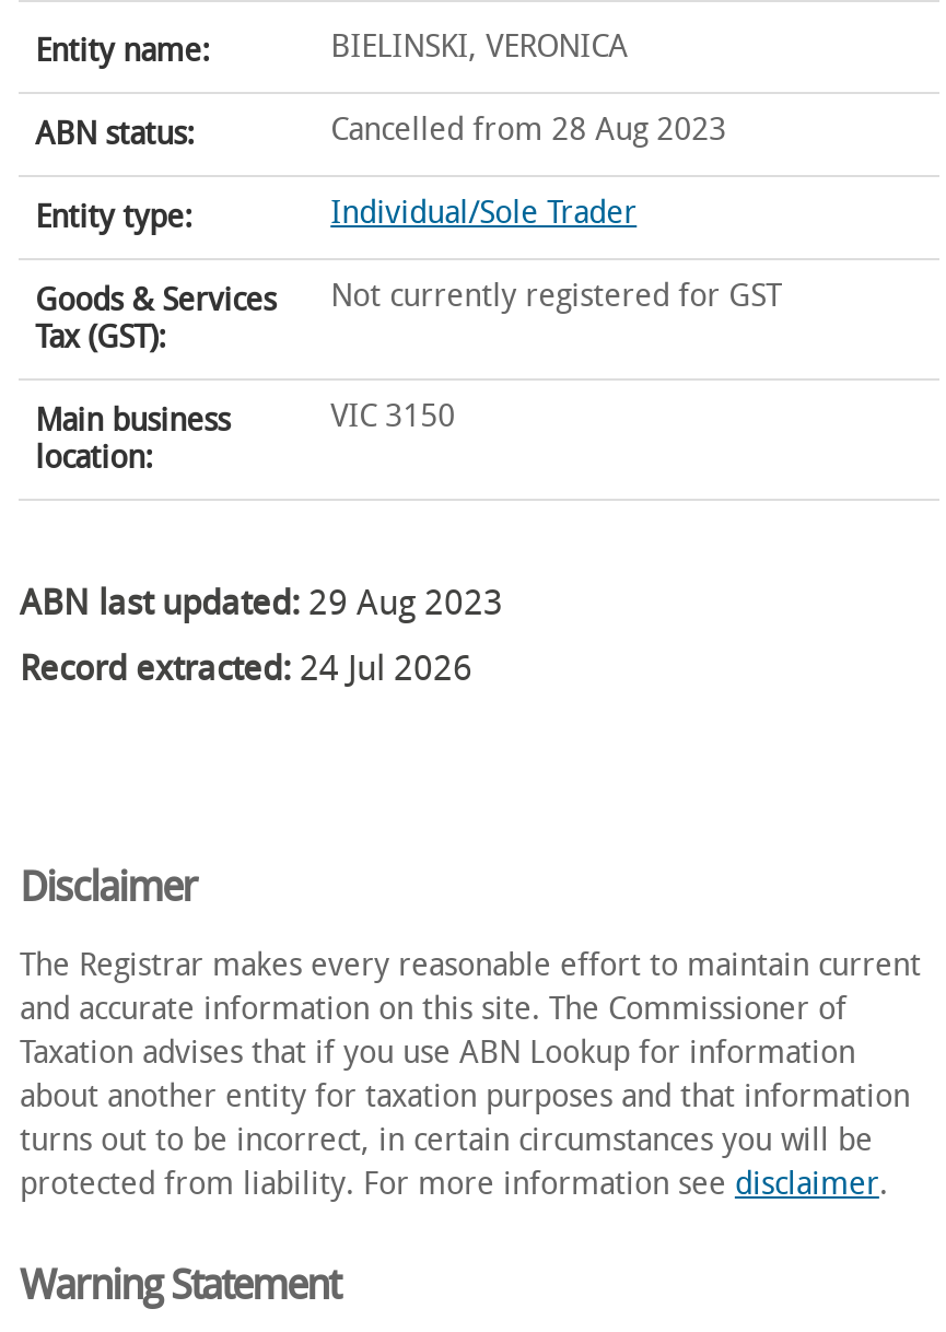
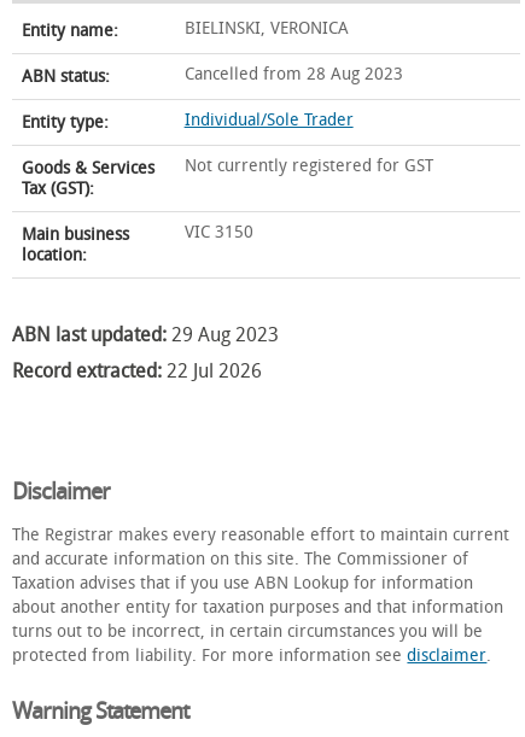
- Record extracted: 24 Jul 2026
+ Record extracted: 22 Jul 2026
